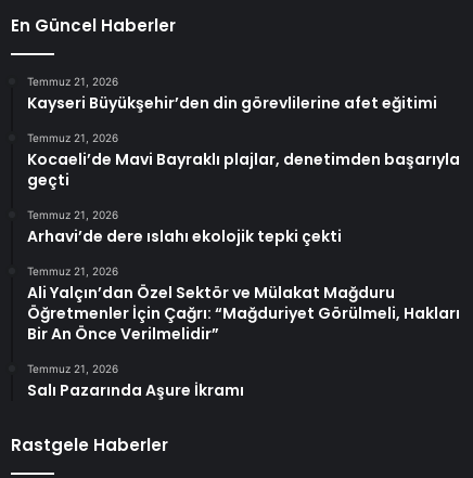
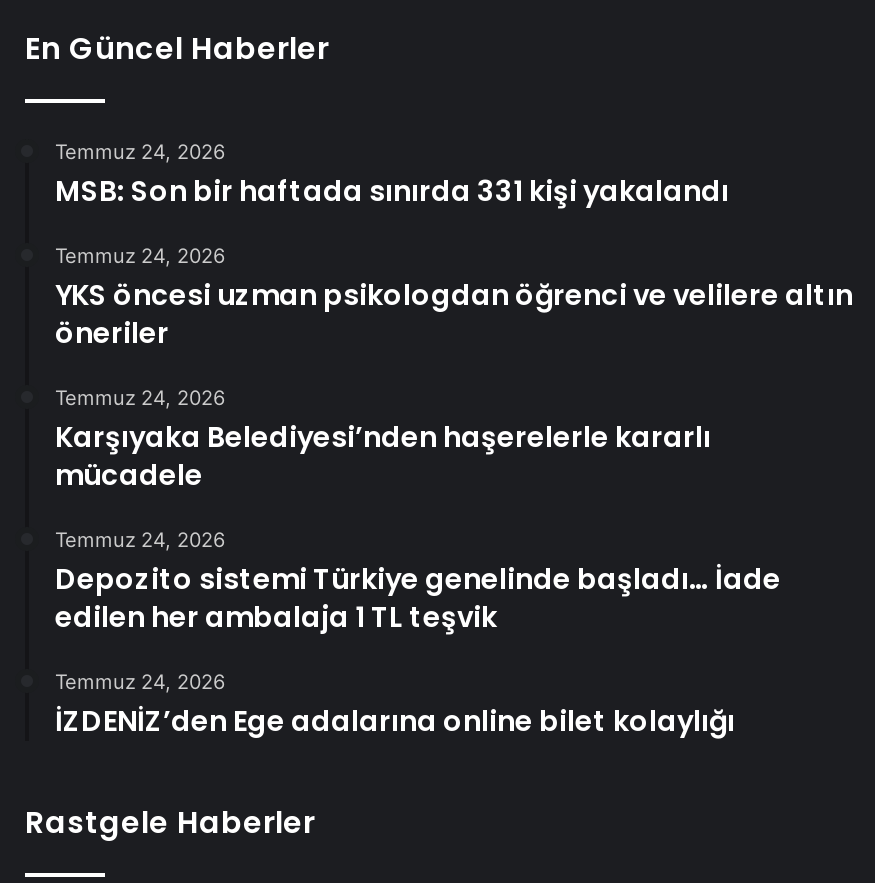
- Temmuz 21, 2026
- Kayseri Büyükşehir’den din görevlilerine afet eğitimi
+ Temmuz 24, 2026
+ MSB: Son bir haftada sınırda 331 kişi yakalandı

- Temmuz 21, 2026
- Kocaeli’de Mavi Bayraklı plajlar, denetimden başarıyla
- geçti
+ Temmuz 24, 2026
+ YKS öncesi uzman psikologdan öğrenci ve velilere altın
+ öneriler

- Temmuz 21, 2026
- Arhavi’de dere ıslahı ekolojik tepki çekti
+ Temmuz 24, 2026
+ Karşıyaka Belediyesi’nden haşerelerle kararlı
+ mücadele

- Temmuz 21, 2026
- Ali Yalçın’dan Özel Sektör ve Mülakat Mağduru
- Öğretmenler İçin Çağrı: “Mağduriyet Görülmeli, Hakları
- Bir An Önce Verilmelidir”
+ Temmuz 24, 2026
+ Depozito sistemi Türkiye genelinde başladı… İade
+ edilen her ambalaja 1 TL teşvik

- Temmuz 21, 2026
- Salı Pazarında Aşure İkramı
+ Temmuz 24, 2026
+ İZDENİZ’den Ege adalarına online bilet kolaylığı
